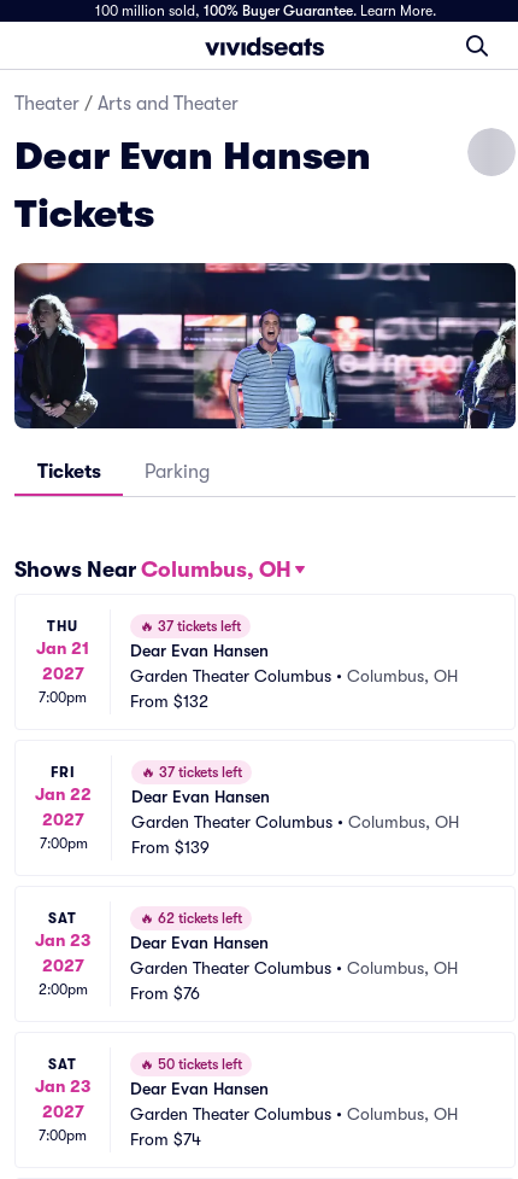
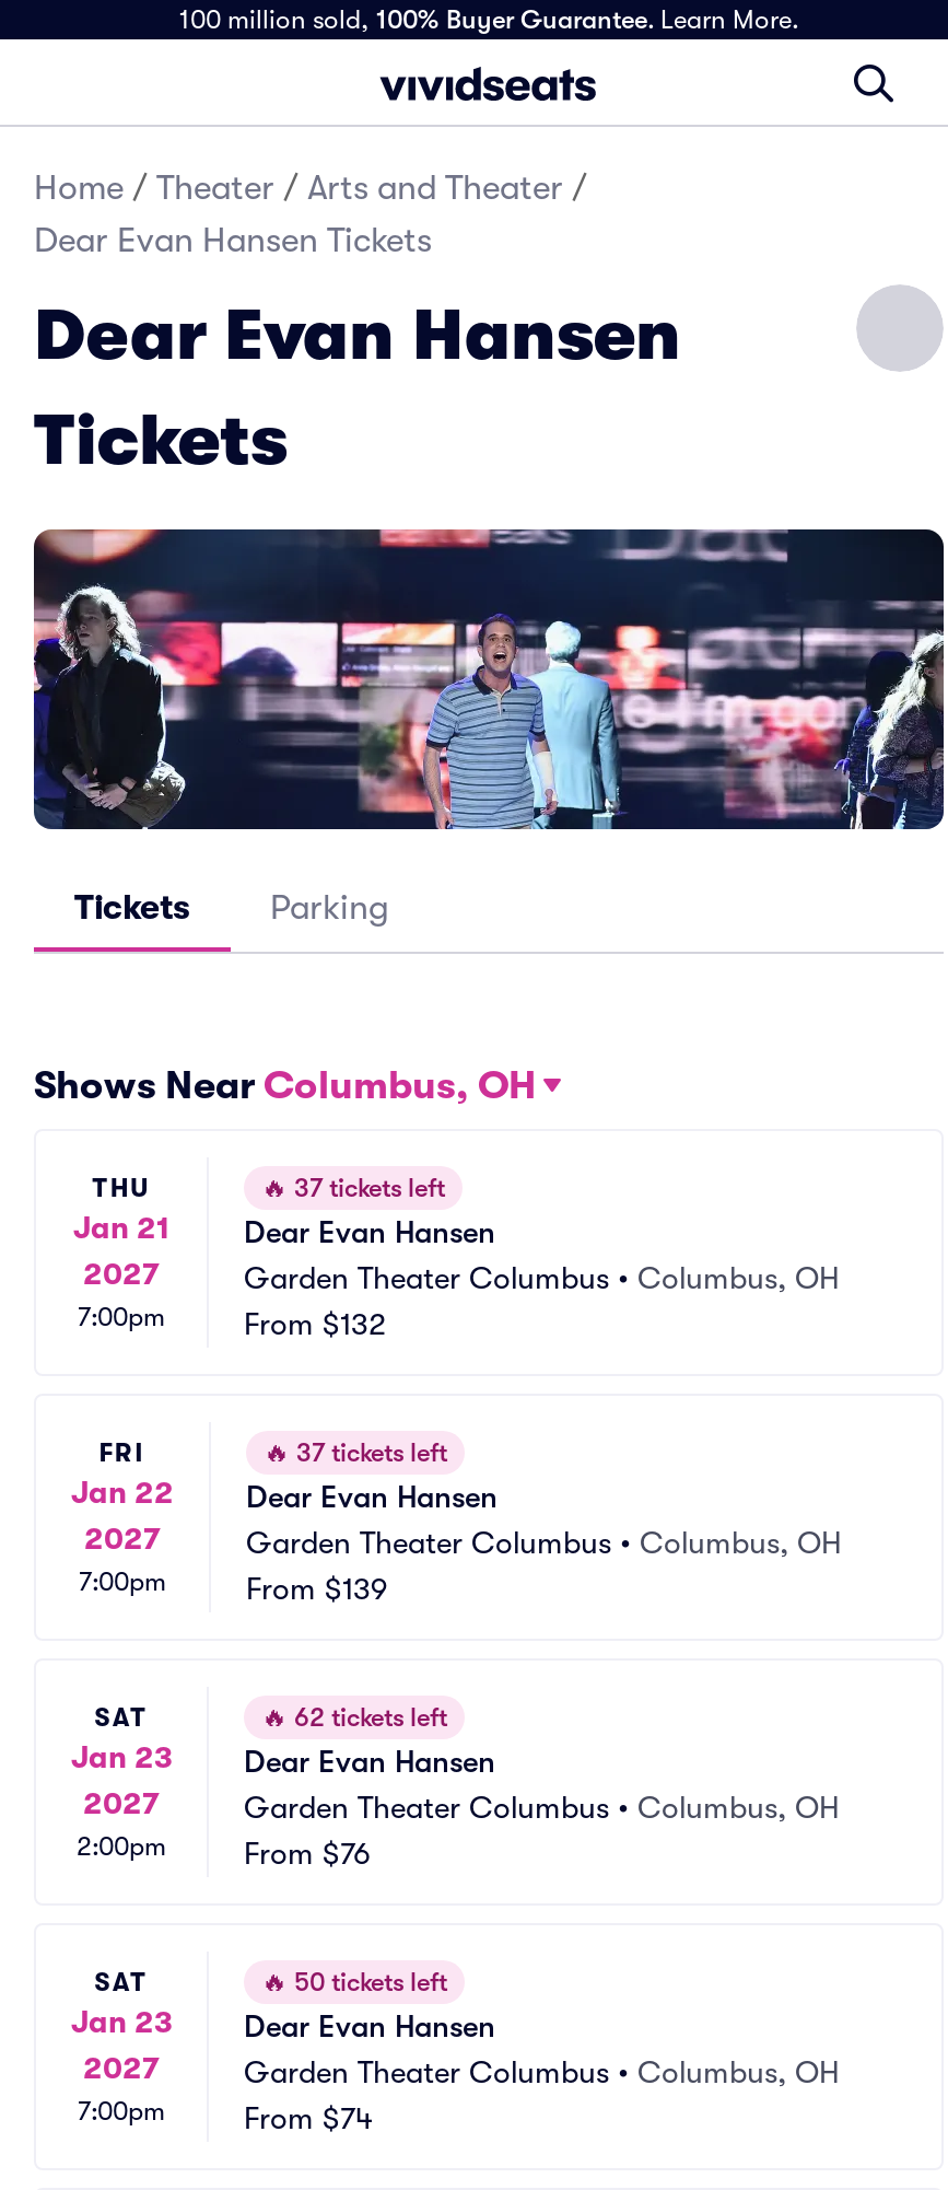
- Theater / Arts and Theater
+ Home / Theater / Arts and Theater /
+ Dear Evan Hansen Tickets
